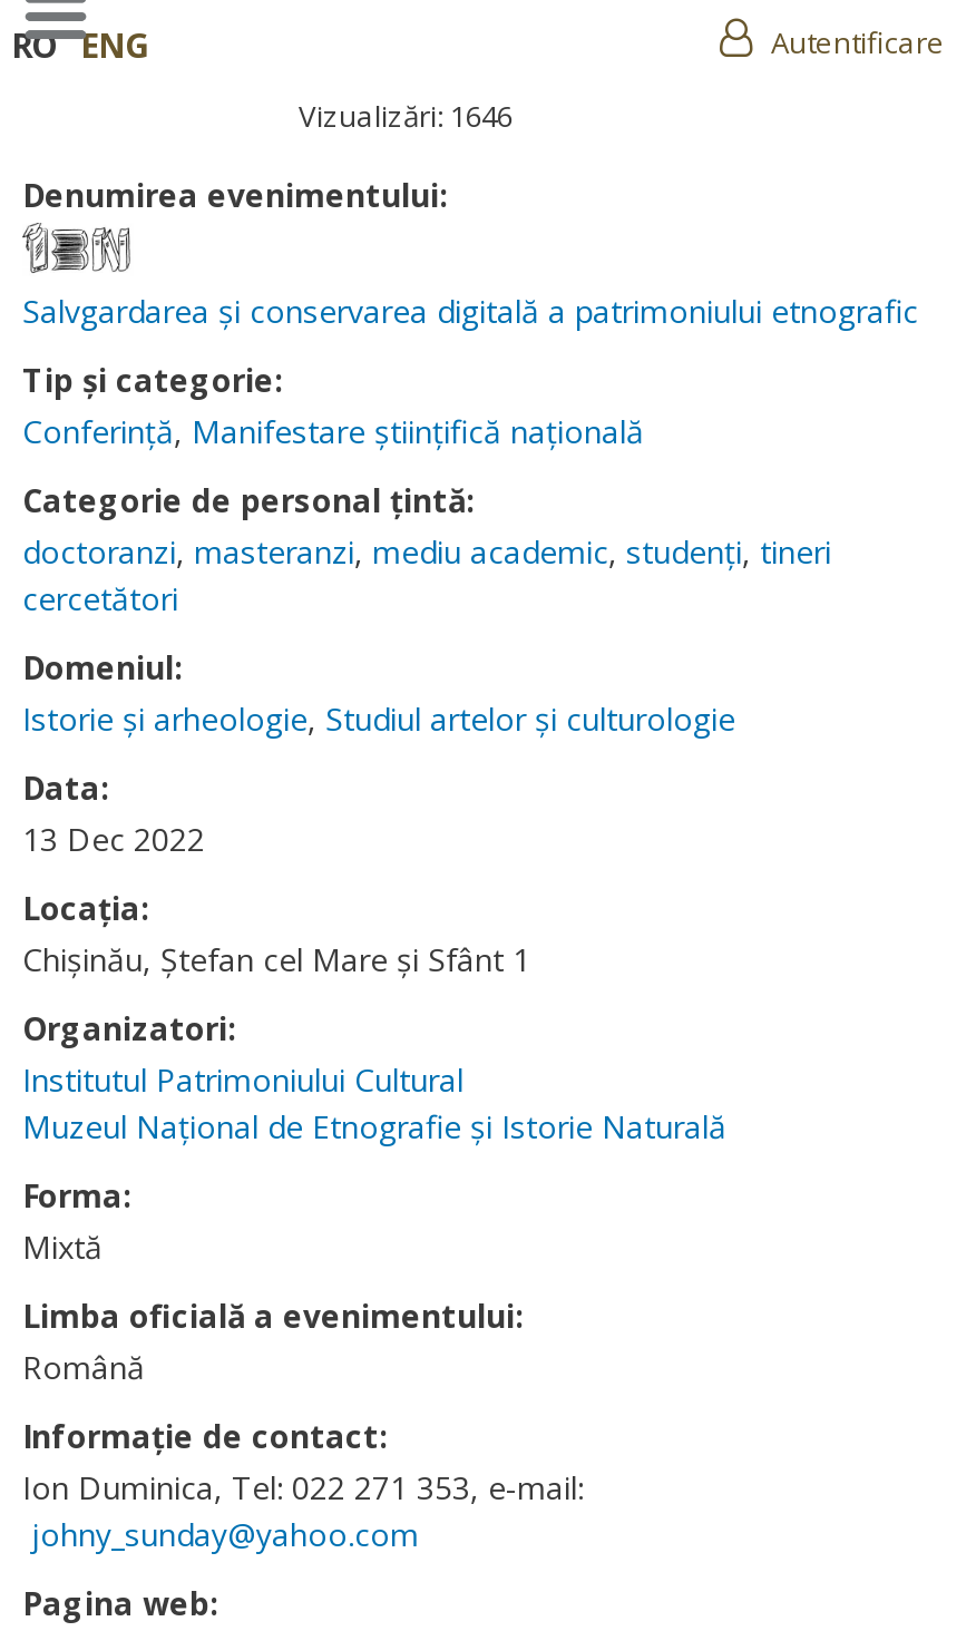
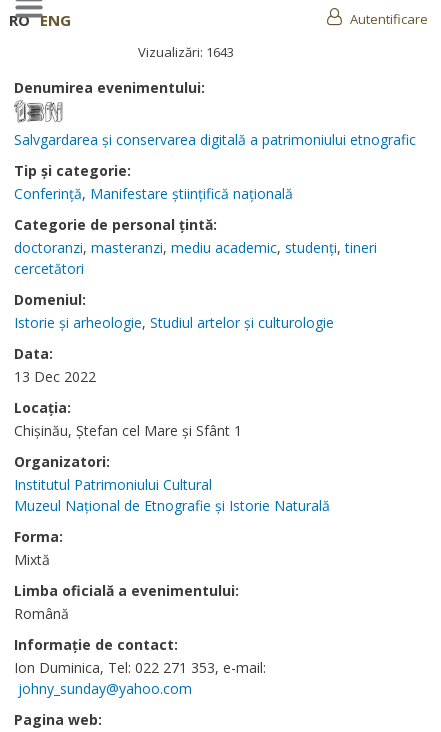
- Vizualizări: 1646
+ Vizualizări: 1643
